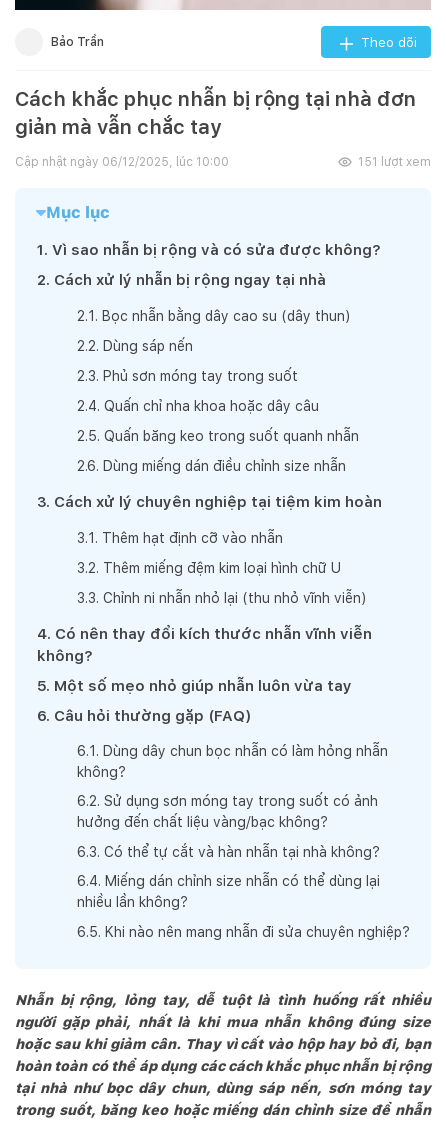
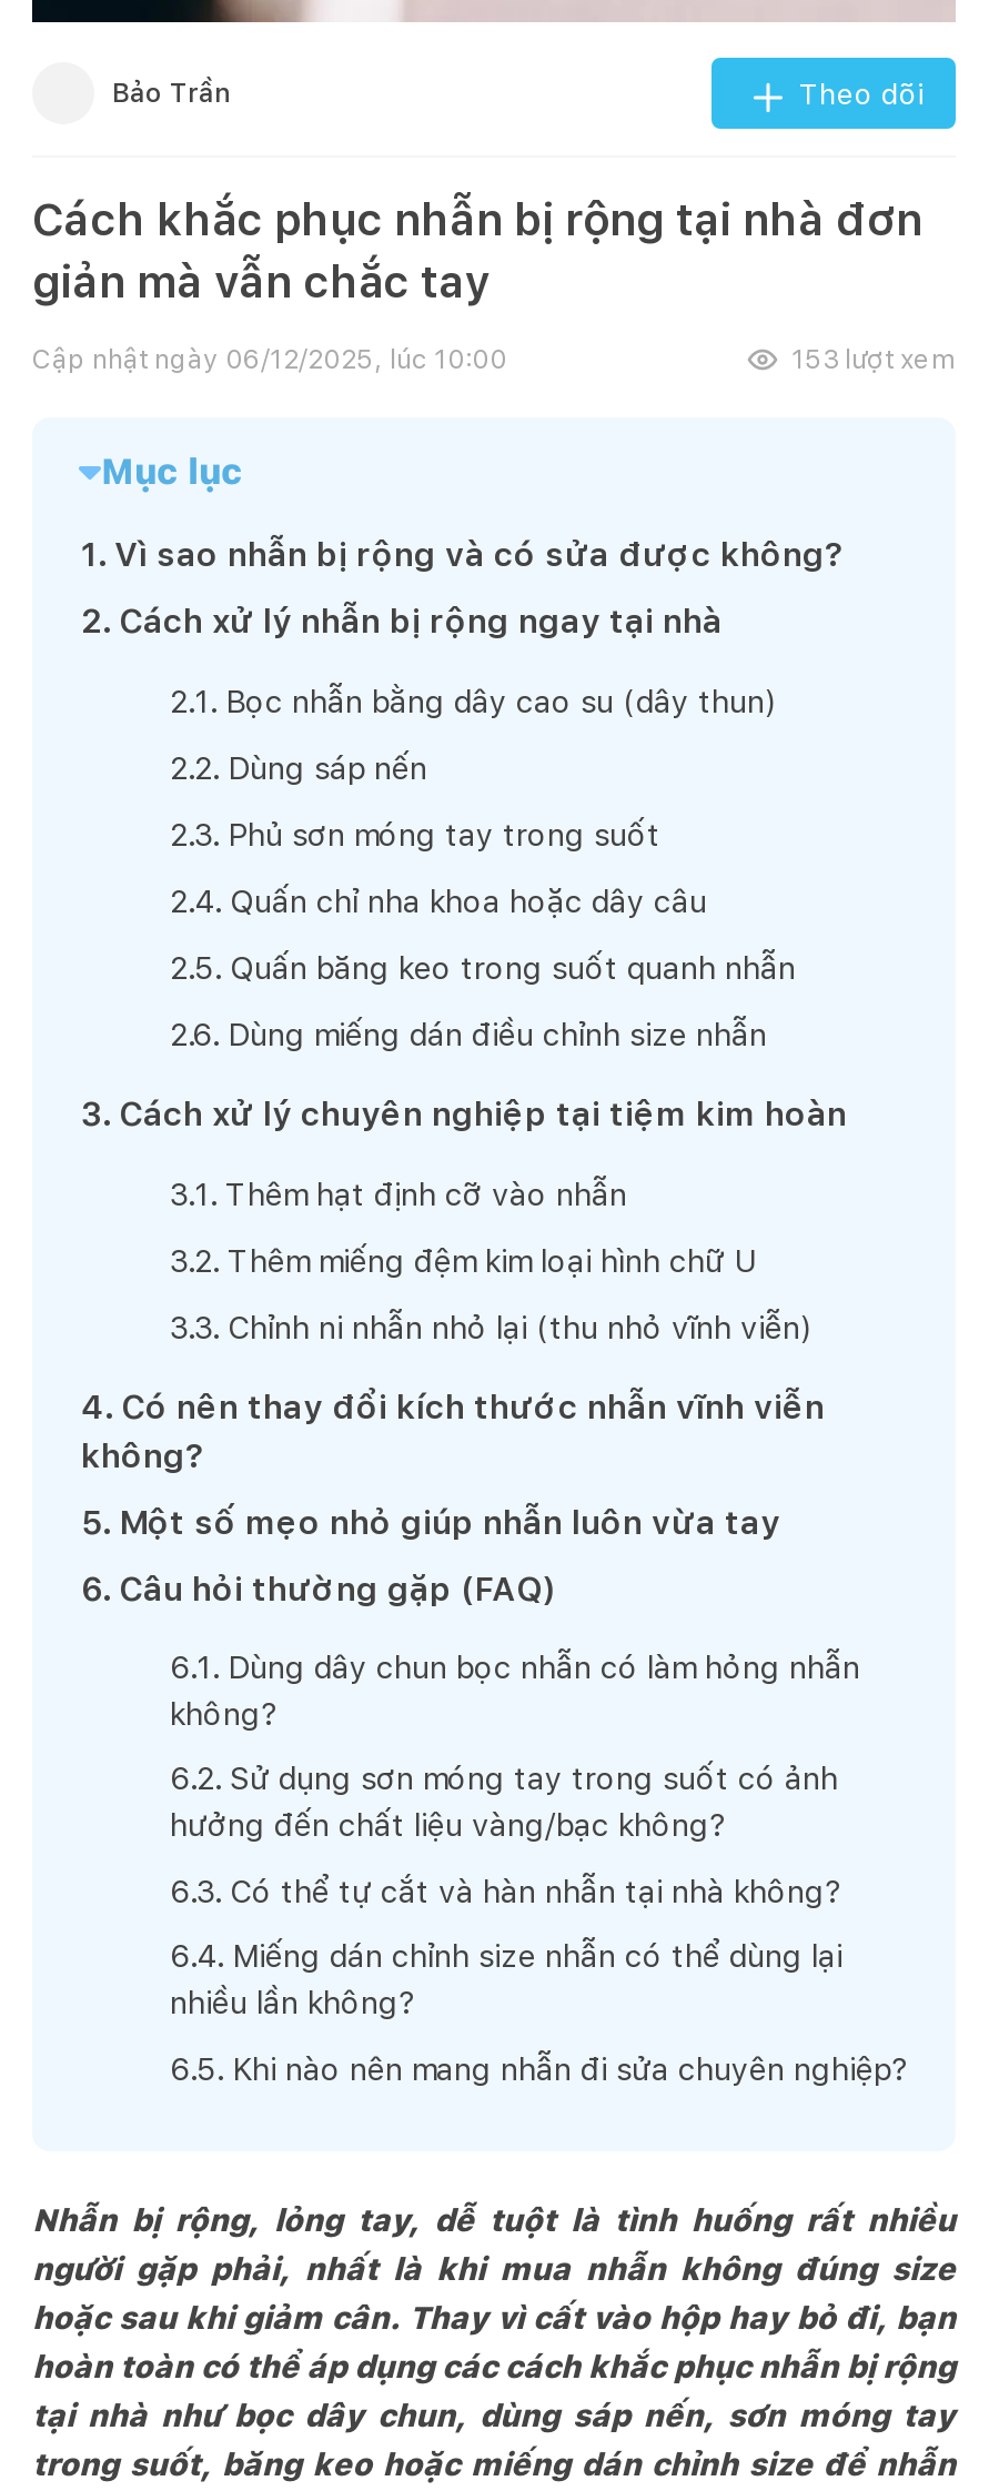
- 151 lượt xem
+ 153 lượt xem
